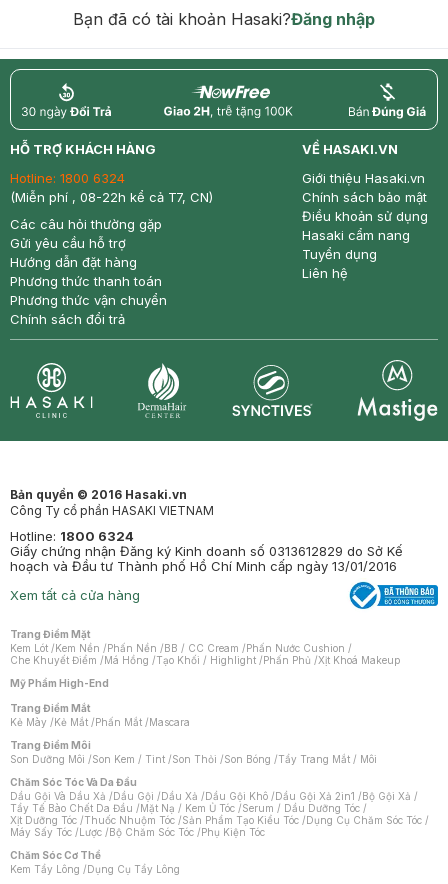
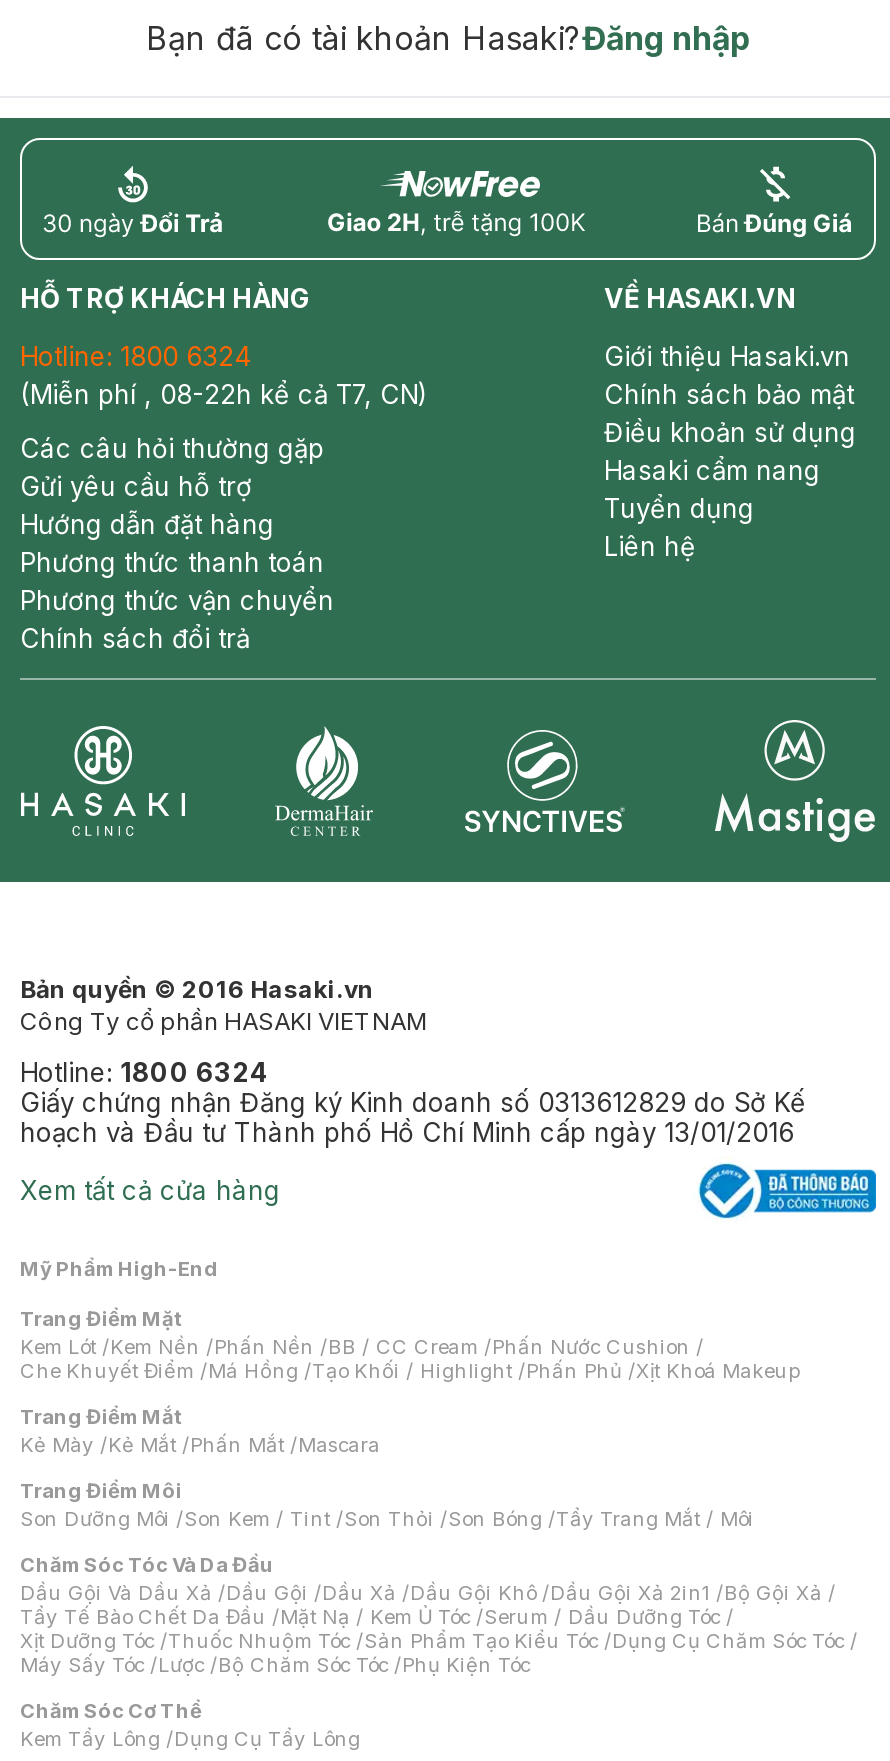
moved down: Trang Điểm Mặt | Kem Lót /Kem Nền /Phấn Nền /BB / CC Cream /Phấn Nước Cushion / | Che Khuyết Điểm /Má Hồng /Tạo Khối / Highlight /Phấn Phủ /Xịt Khoá Makeup

moved up: Mỹ Phẩm High-End
